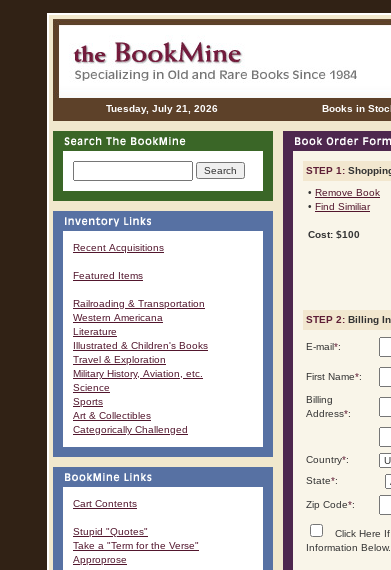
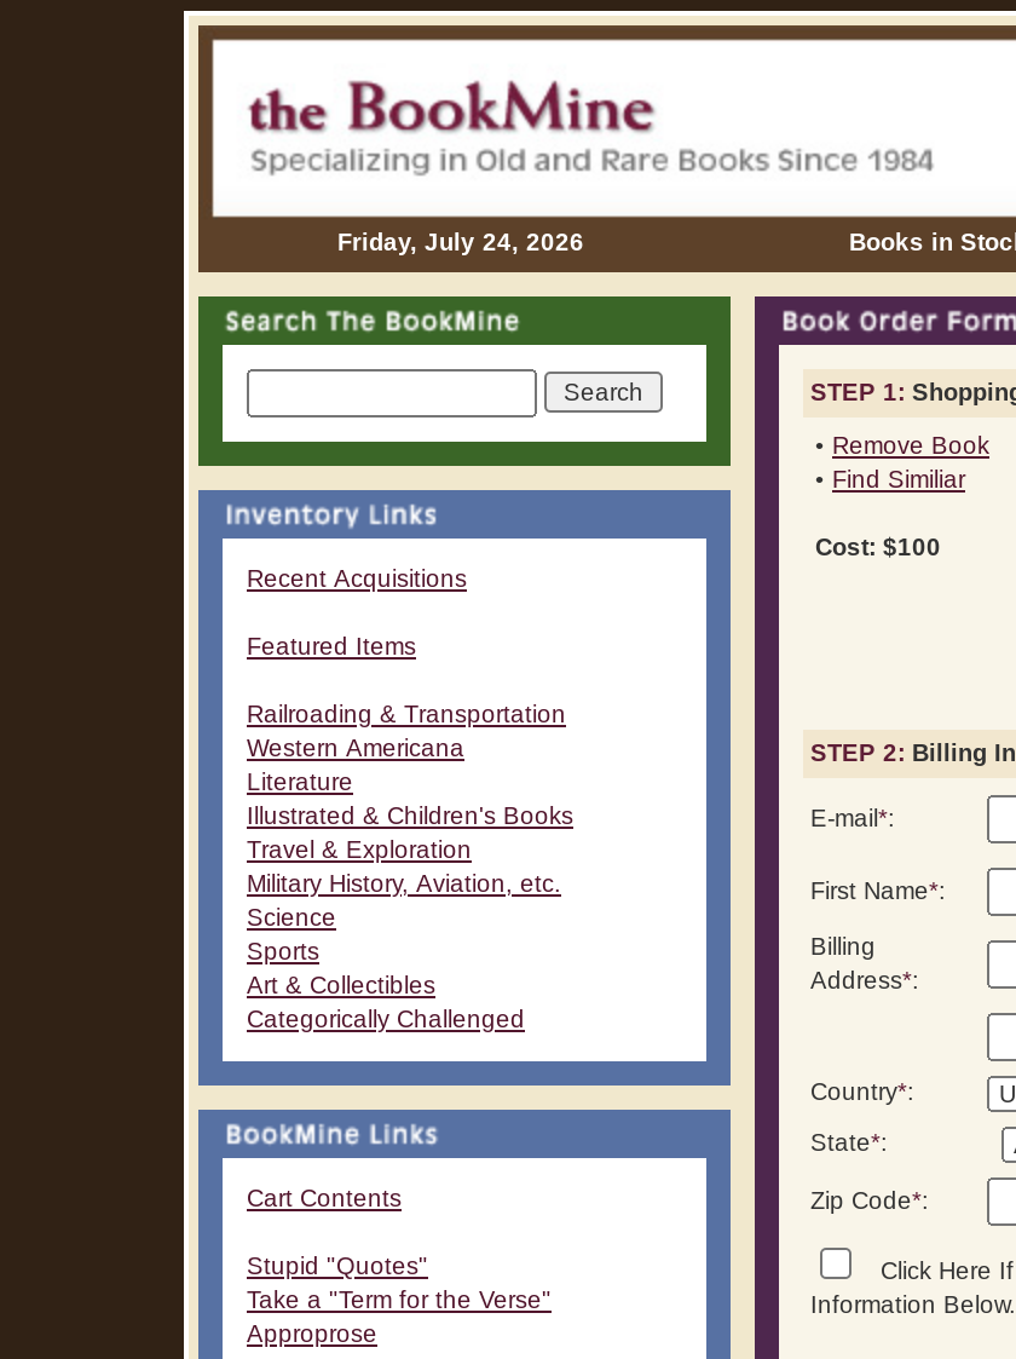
- Tuesday, July 21, 2026
+ Friday, July 24, 2026
